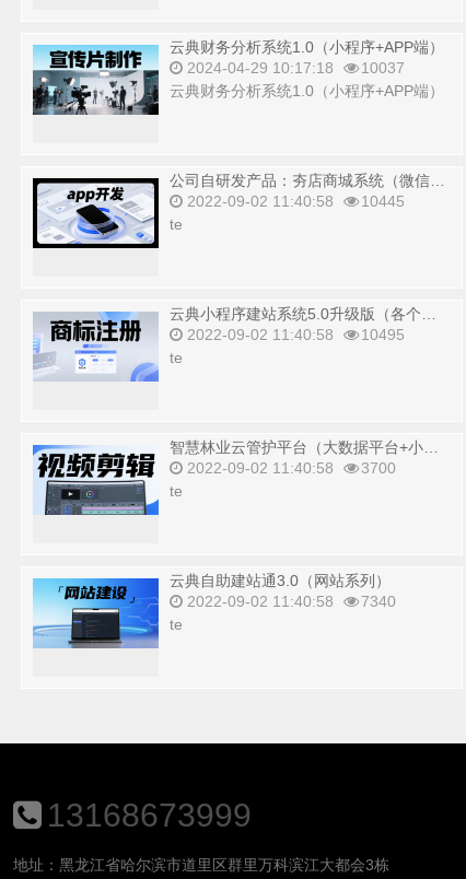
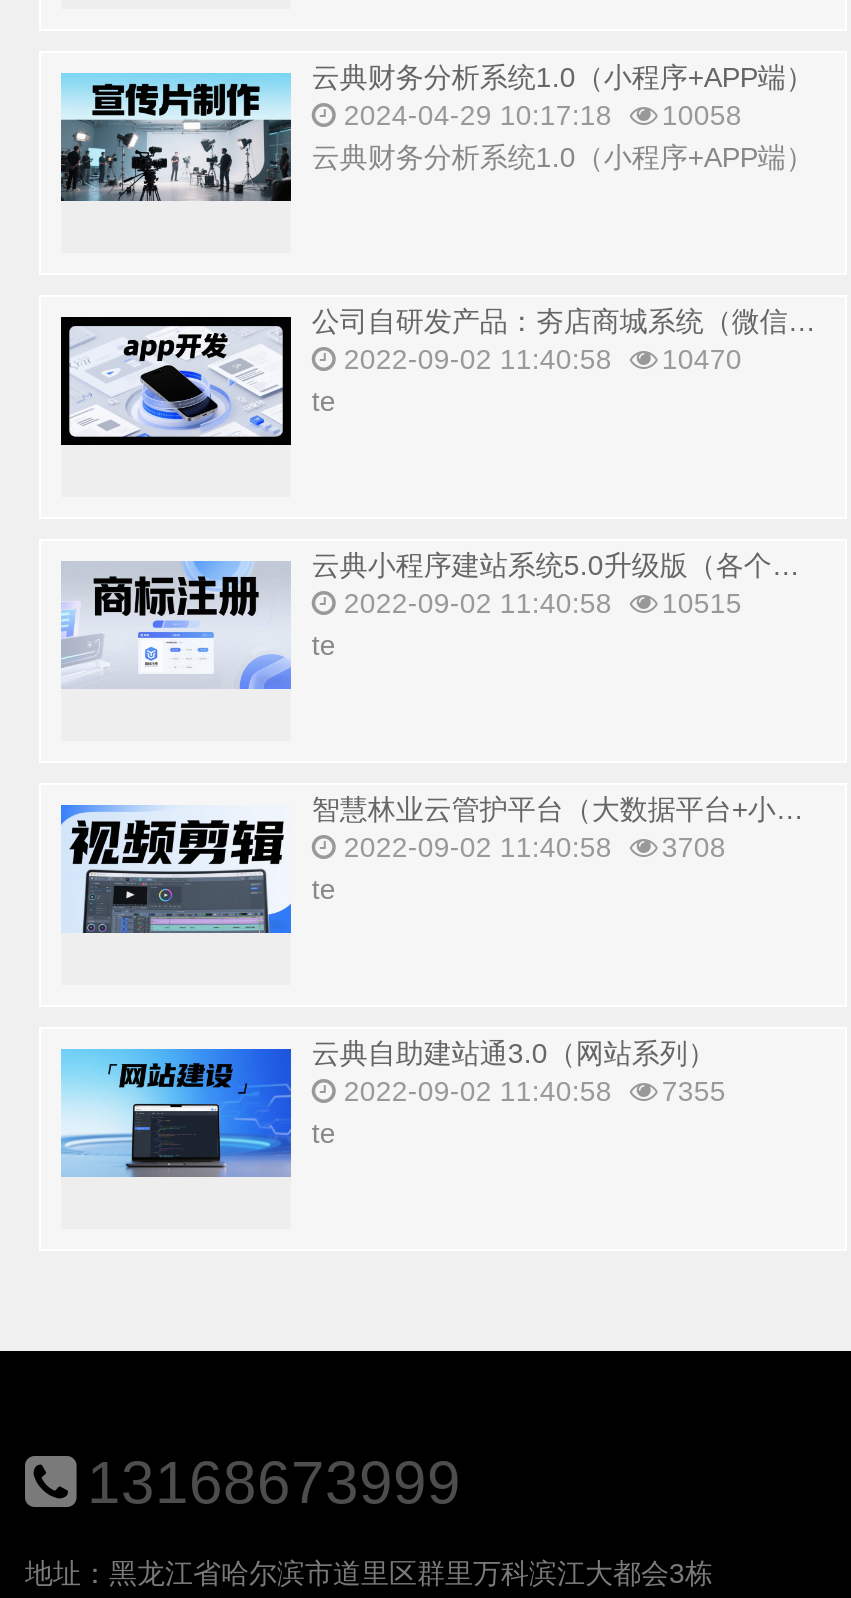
- 2024-04-29 10:17:18 10037
+ 2024-04-29 10:17:18 10058

- 2022-09-02 11:40:58 10445
+ 2022-09-02 11:40:58 10470

- 2022-09-02 11:40:58 10495
+ 2022-09-02 11:40:58 10515

- 2022-09-02 11:40:58 3700
+ 2022-09-02 11:40:58 3708

- 2022-09-02 11:40:58 7340
+ 2022-09-02 11:40:58 7355
